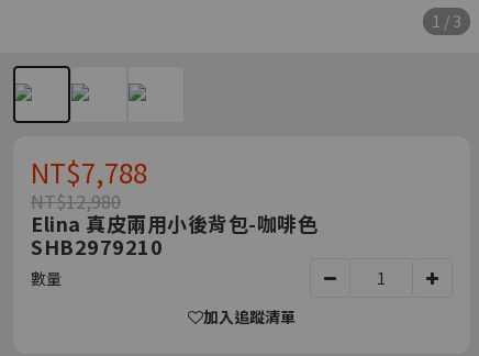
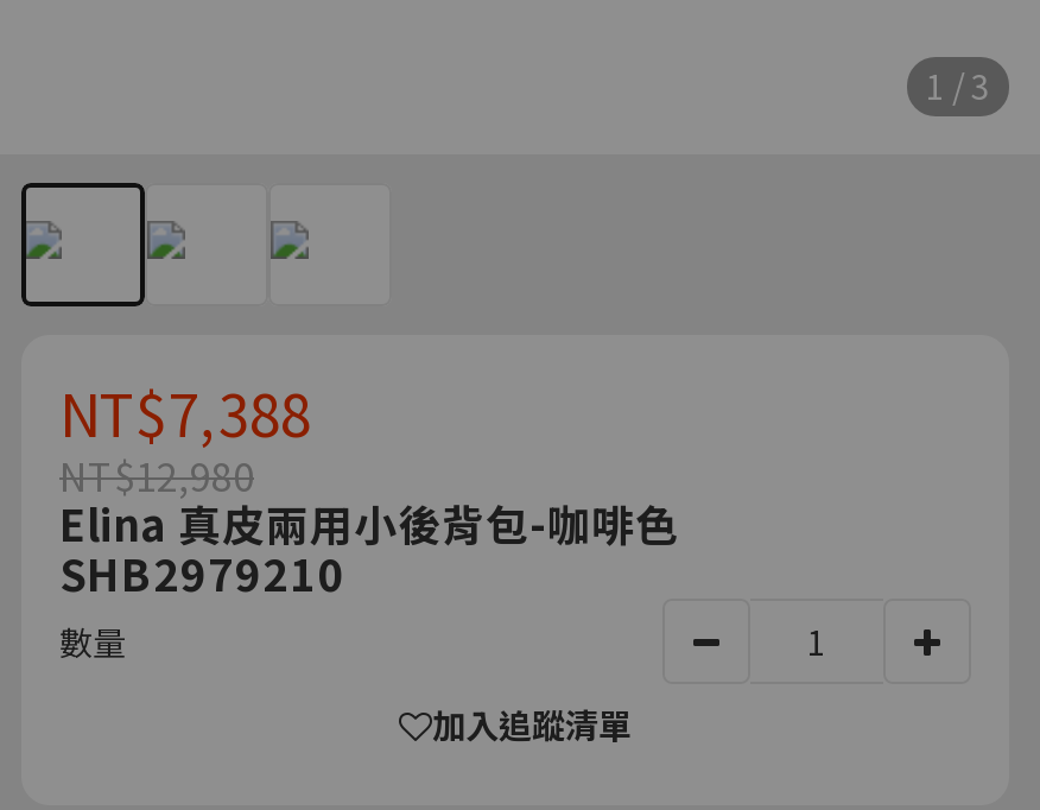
- NT$7,788
+ NT$7,388
